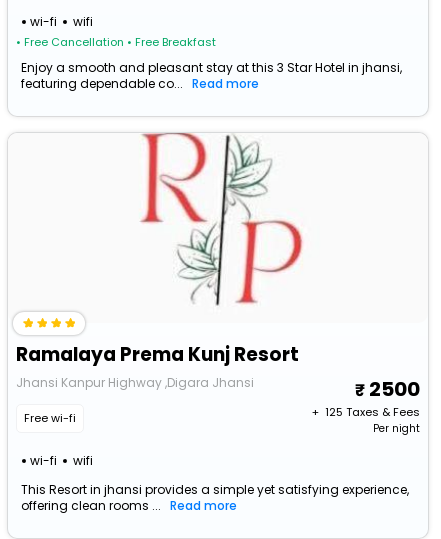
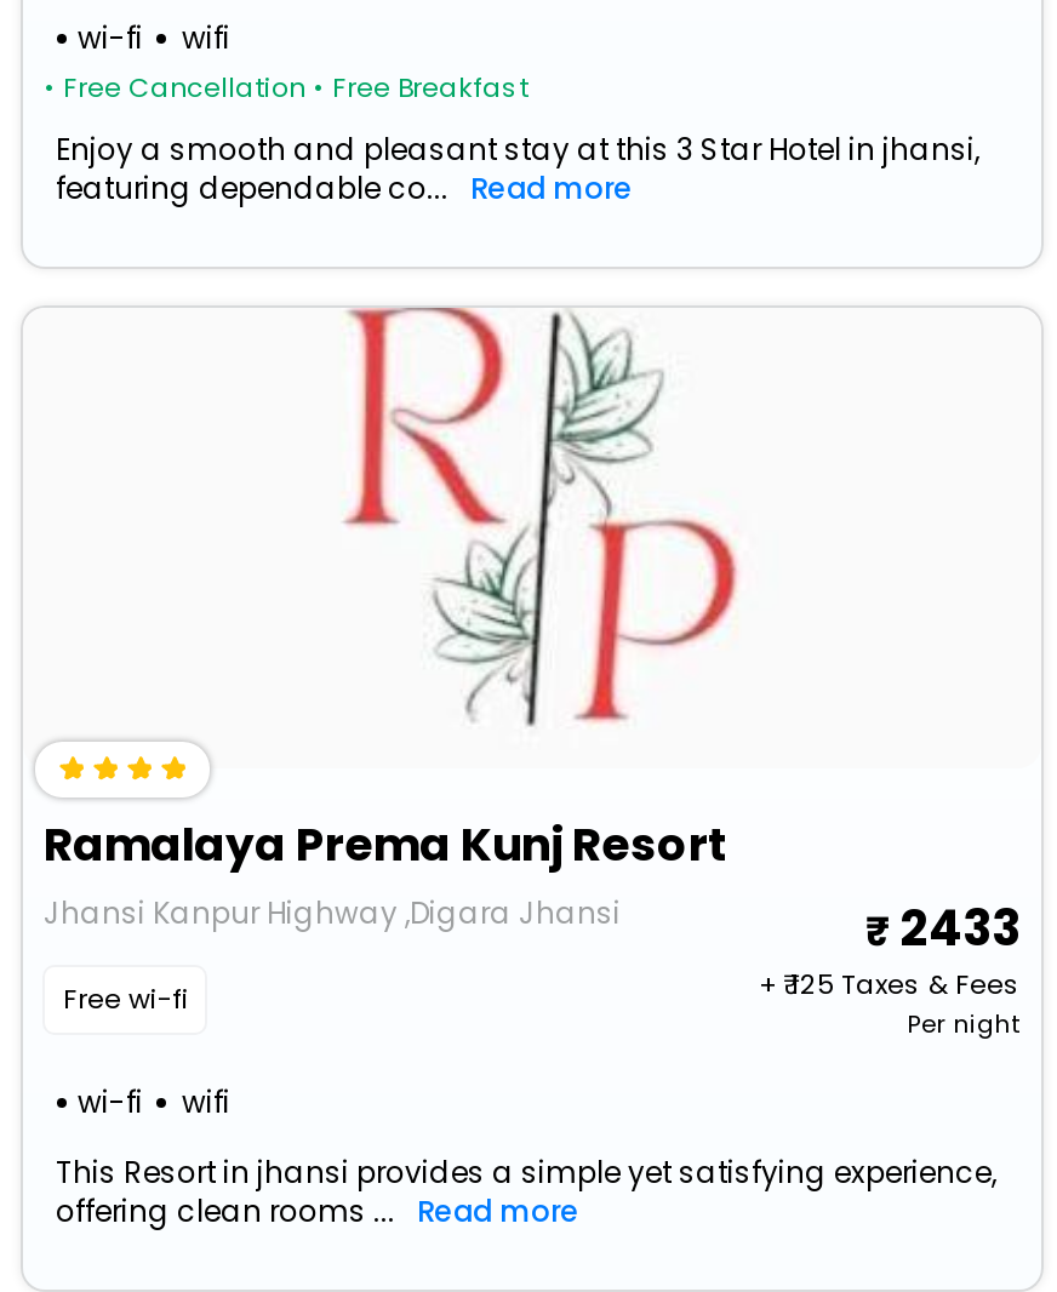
- 2500
+ 2433
